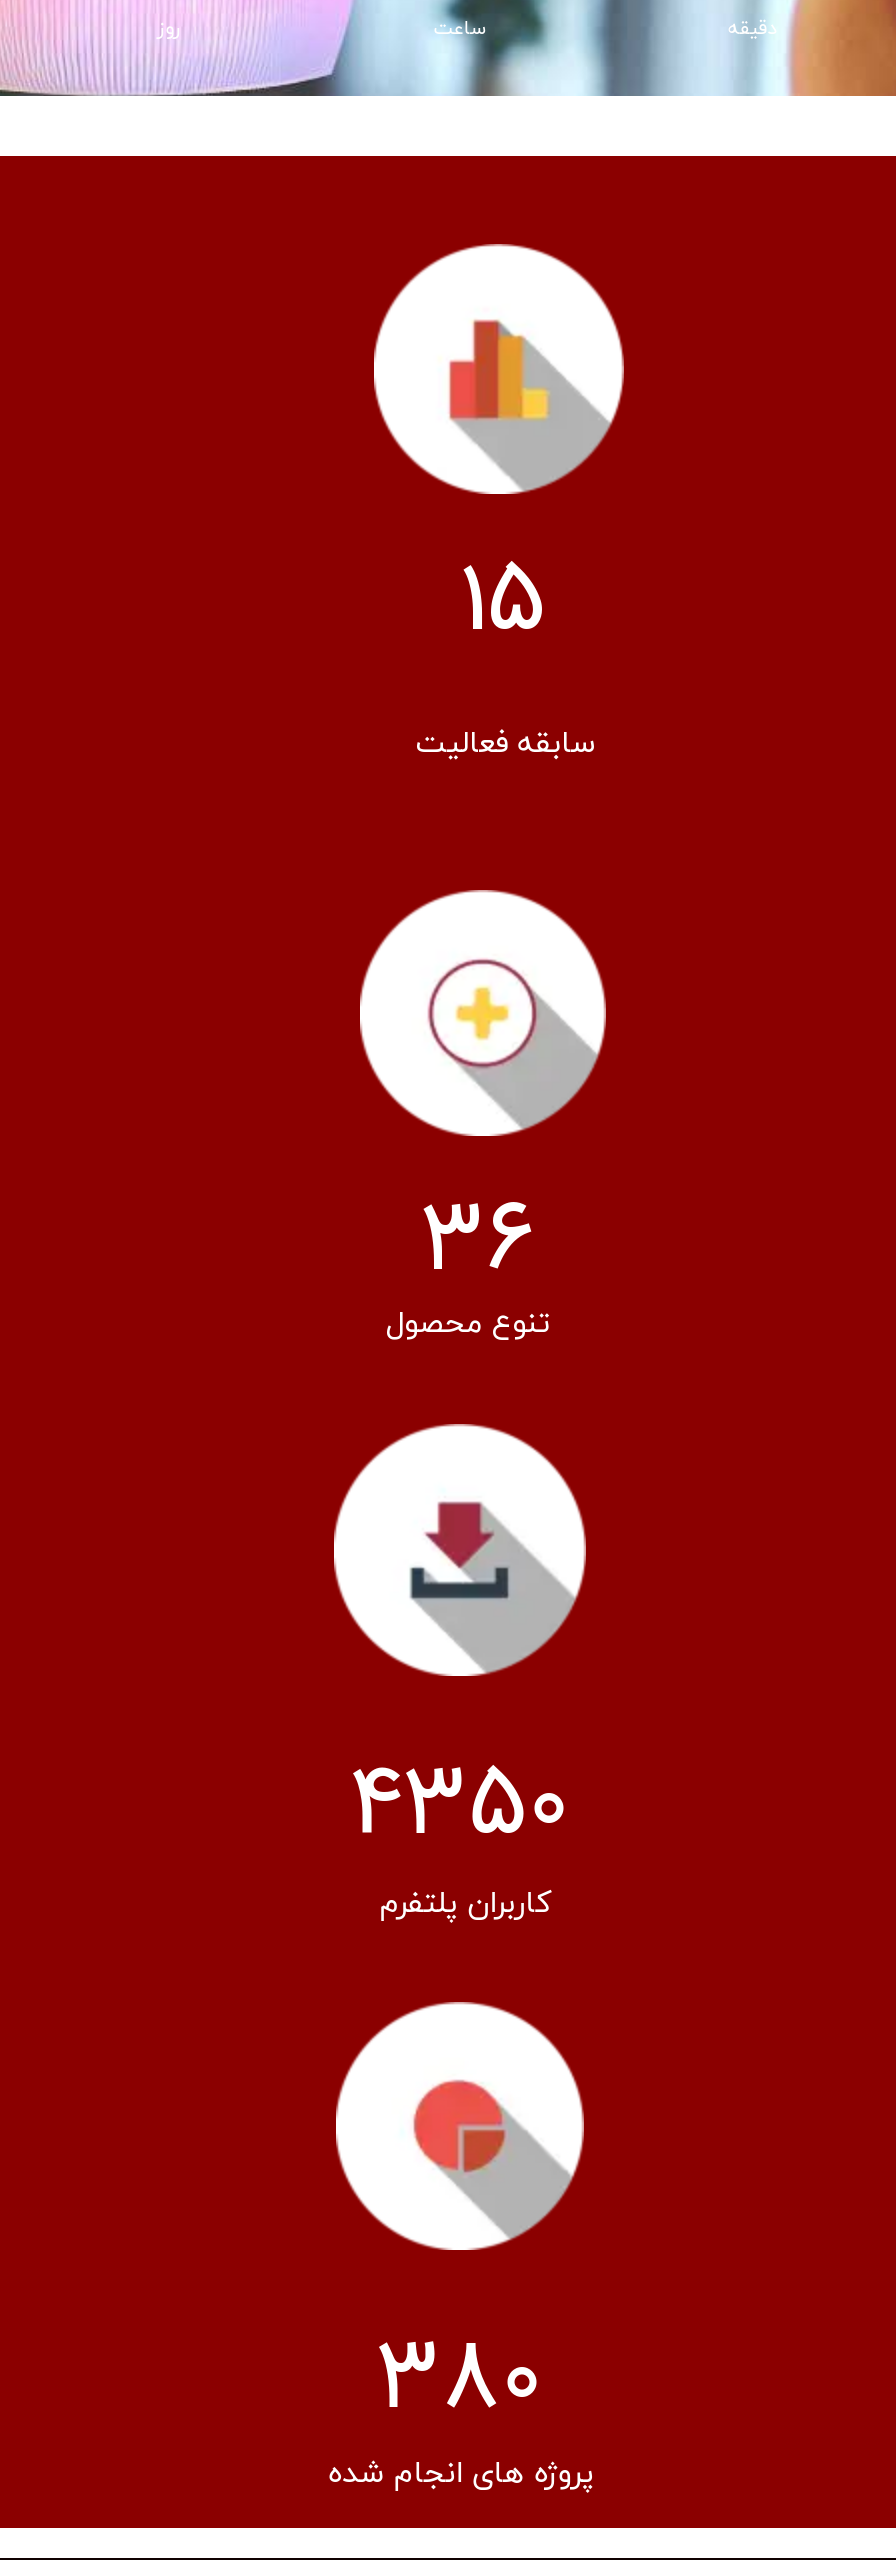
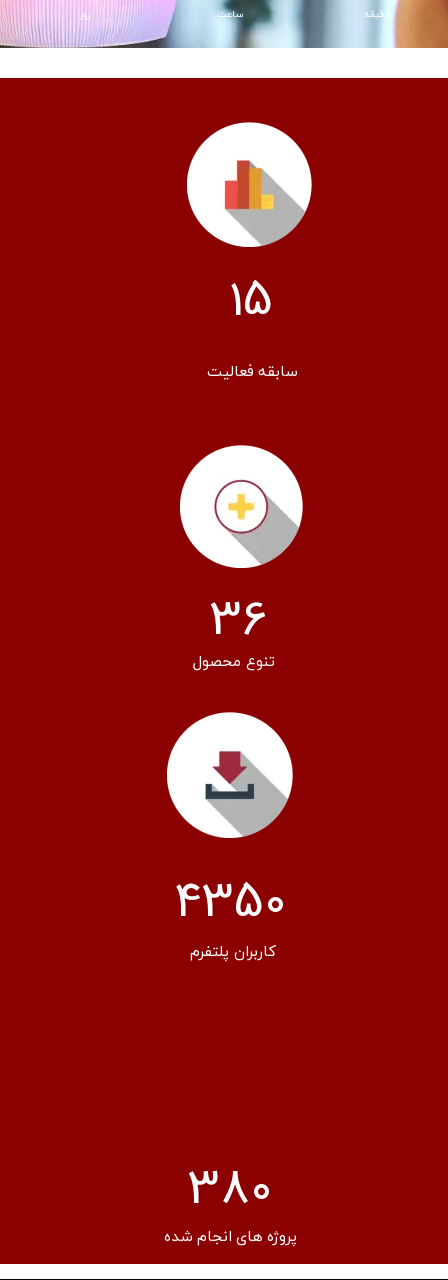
- [image]
